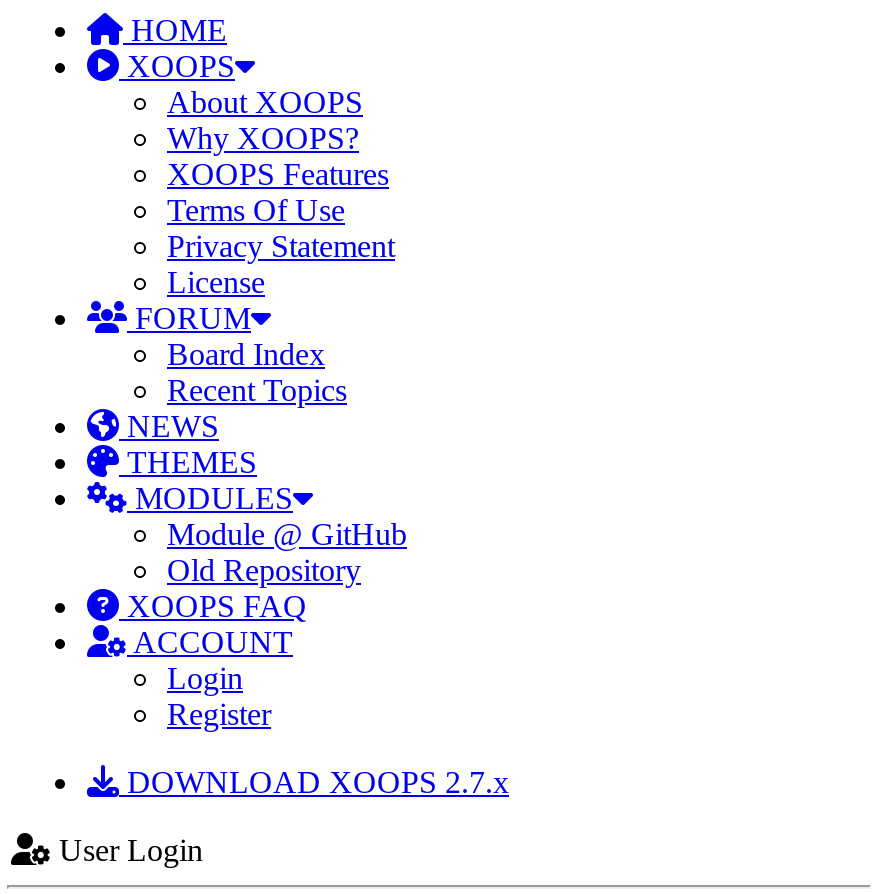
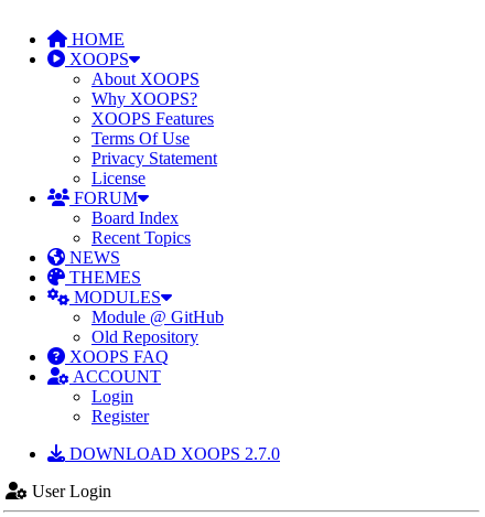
- DOWNLOAD XOOPS 2.7.x
+ DOWNLOAD XOOPS 2.7.0
